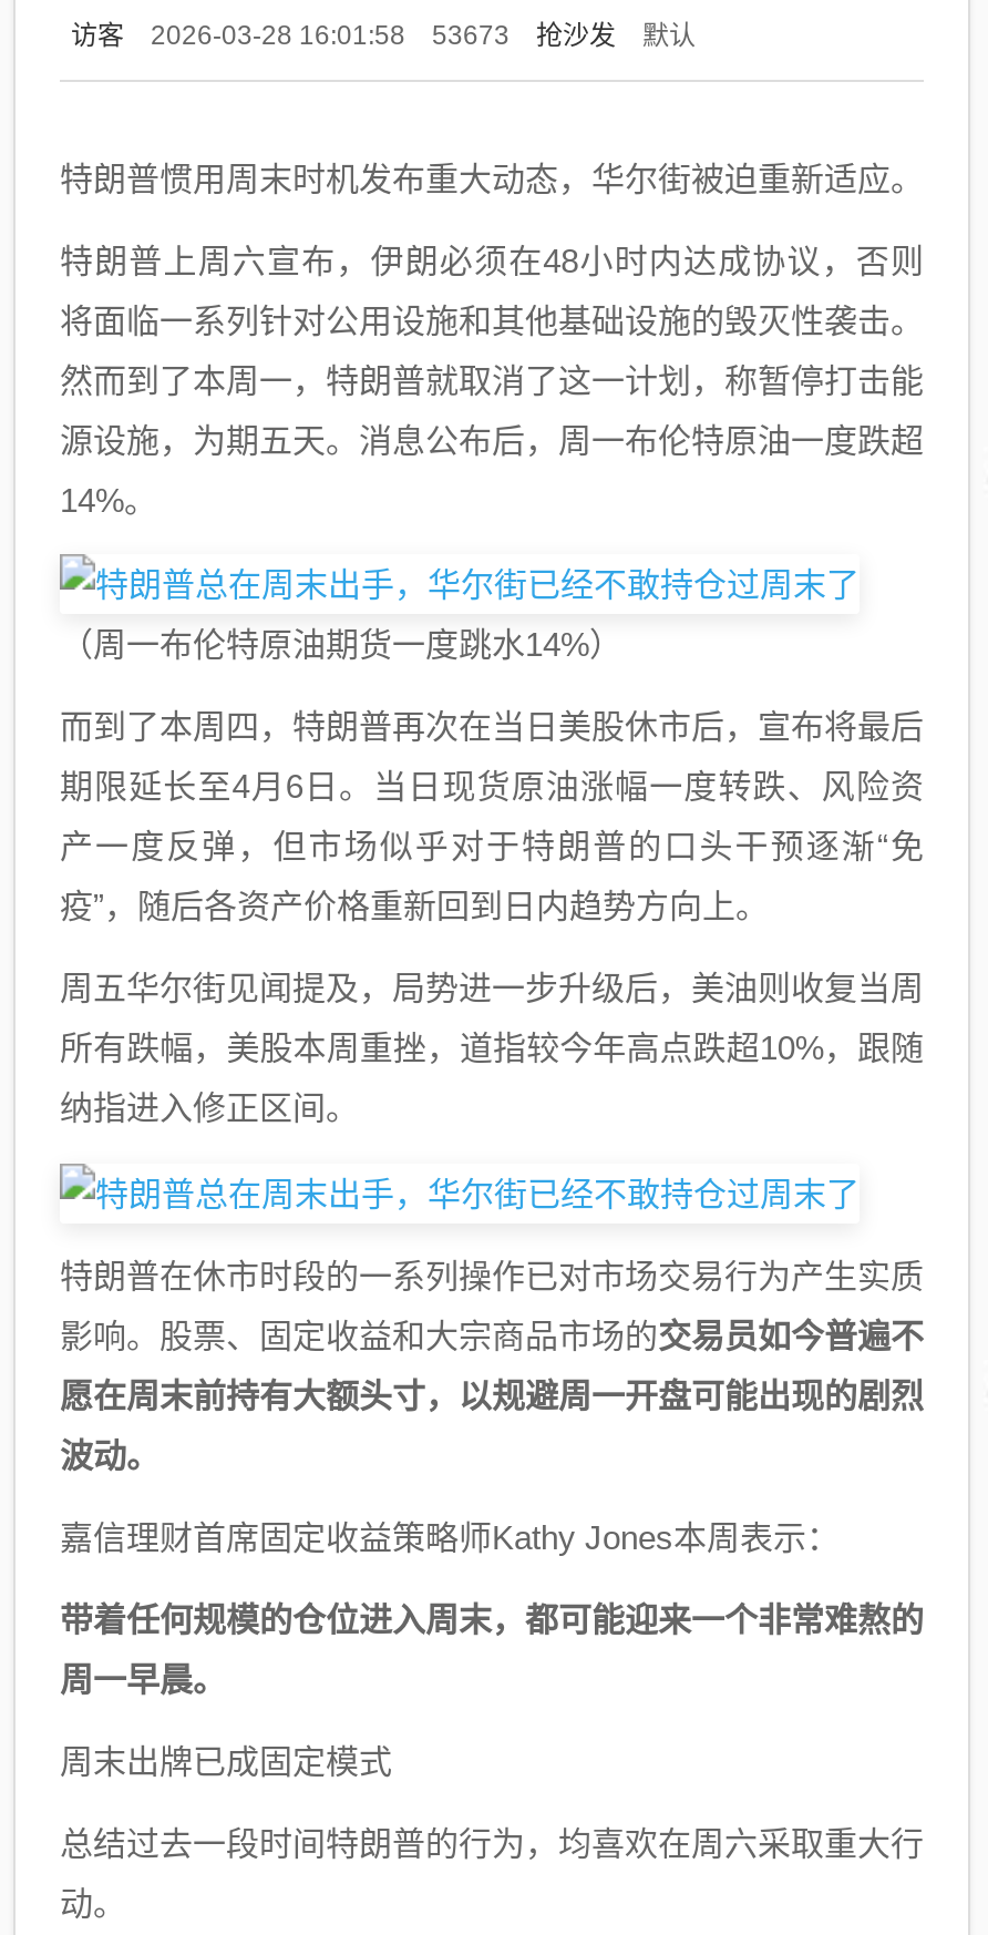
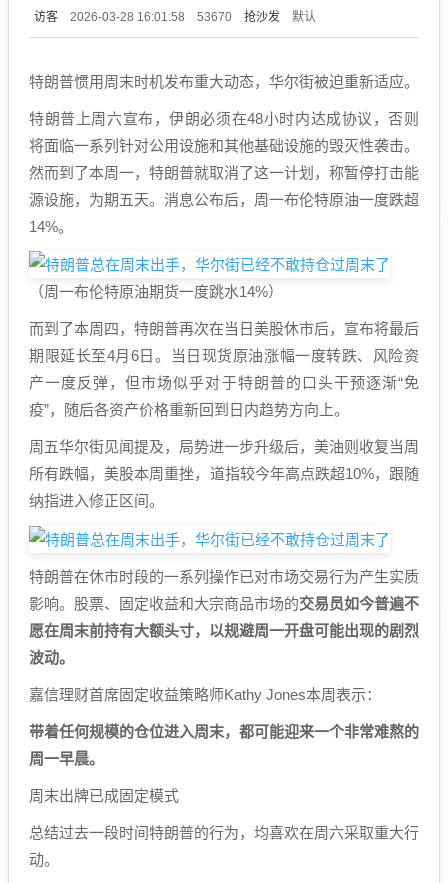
- 访客 2026-03-28 16:01:58 53673 抢沙发 默认
+ 访客 2026-03-28 16:01:58 53670 抢沙发 默认
